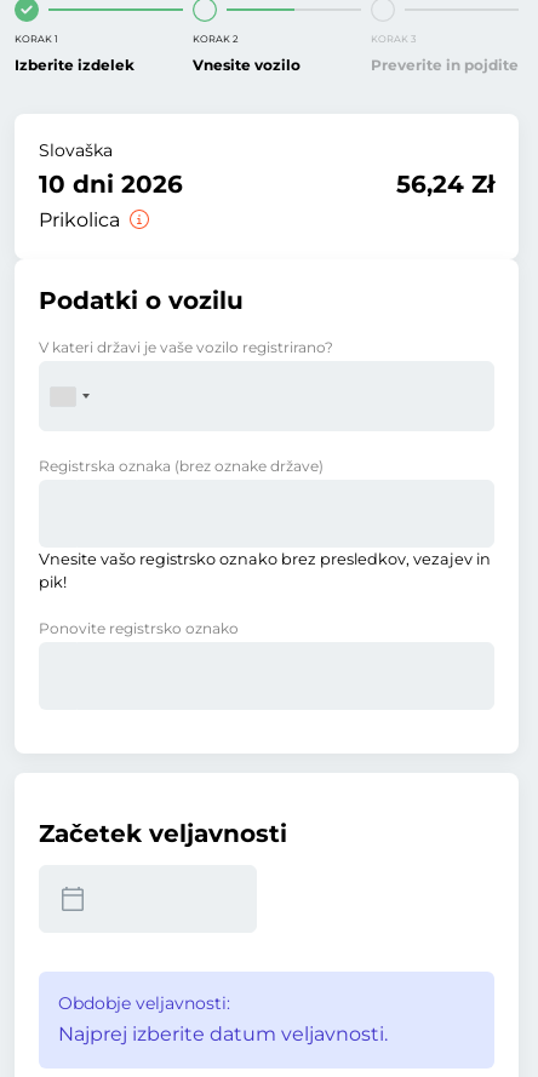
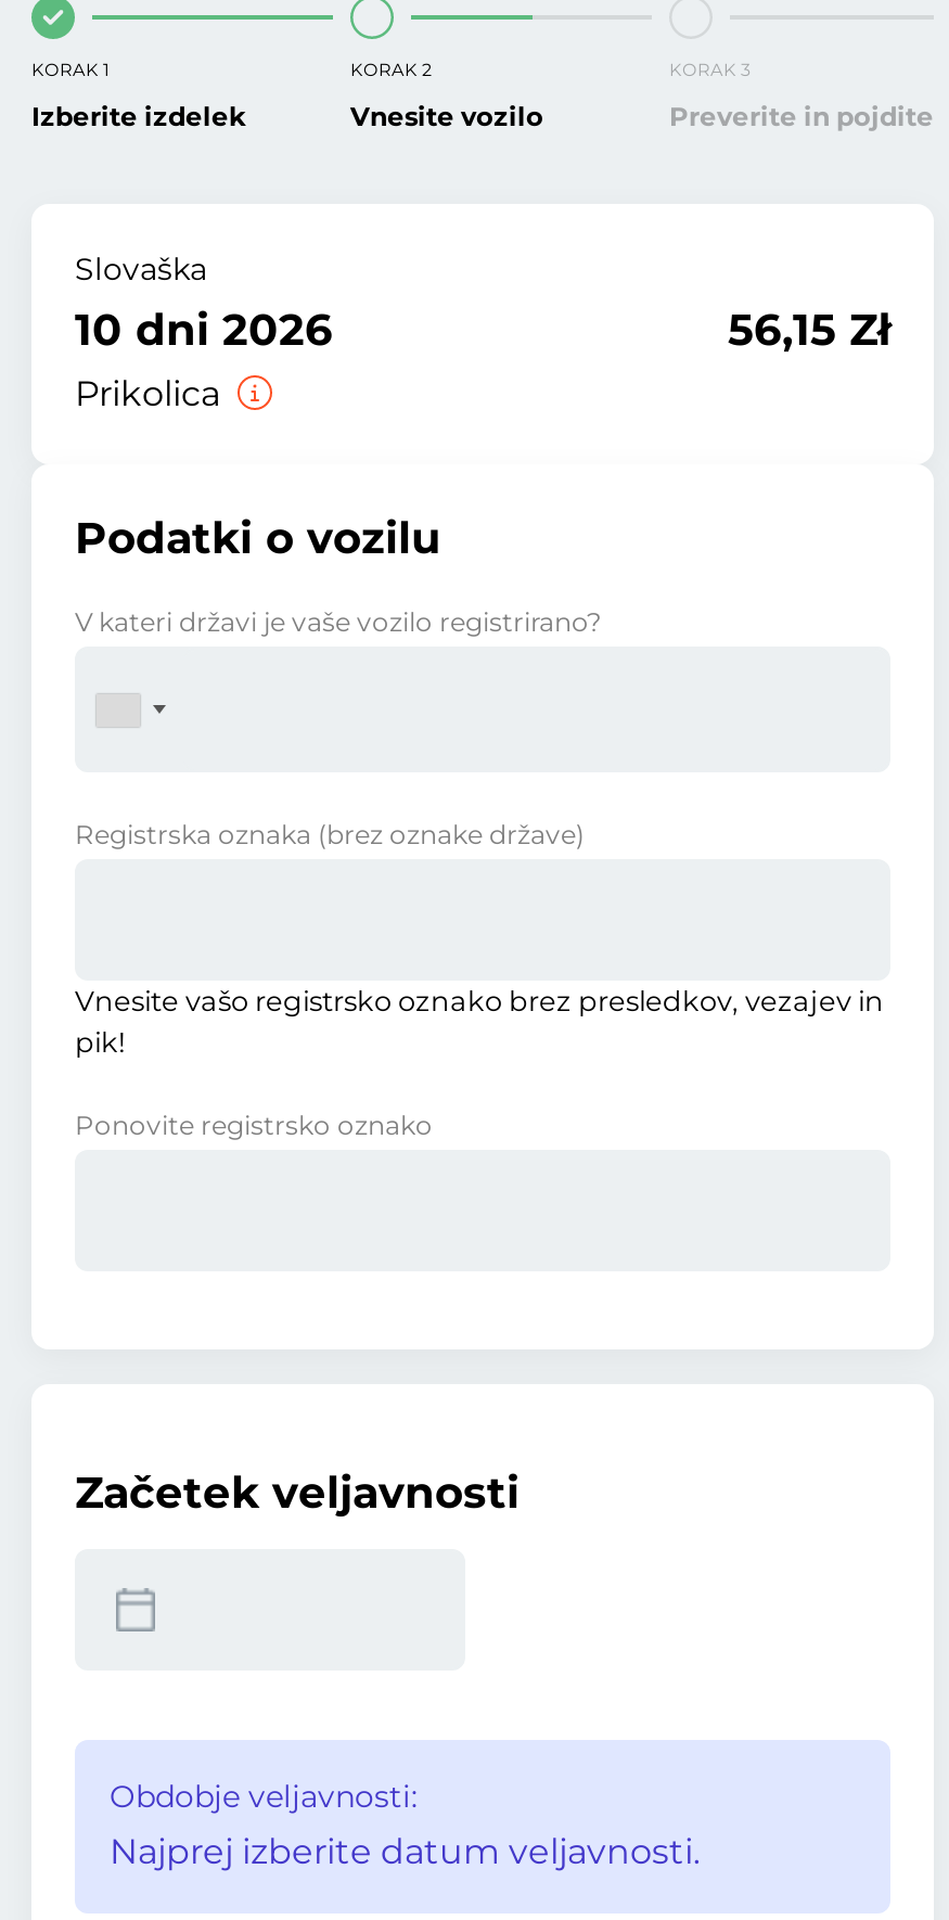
- 56,24 Zł
+ 56,15 Zł
